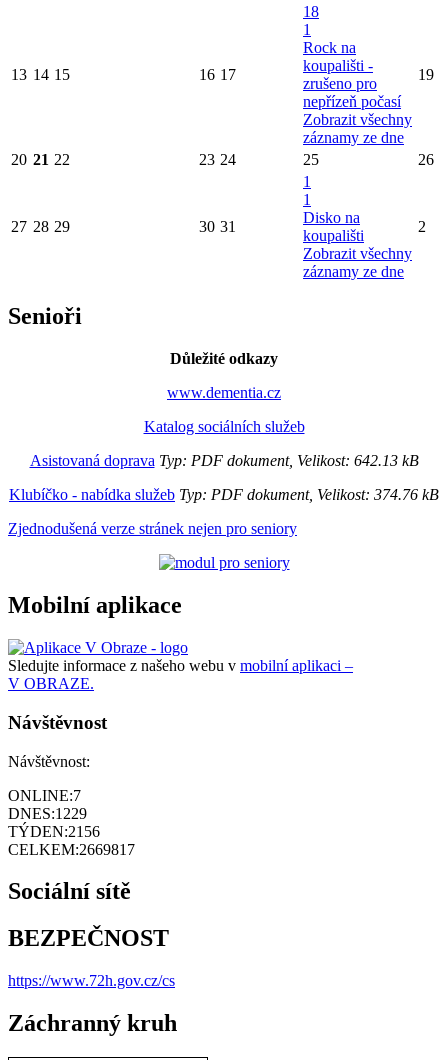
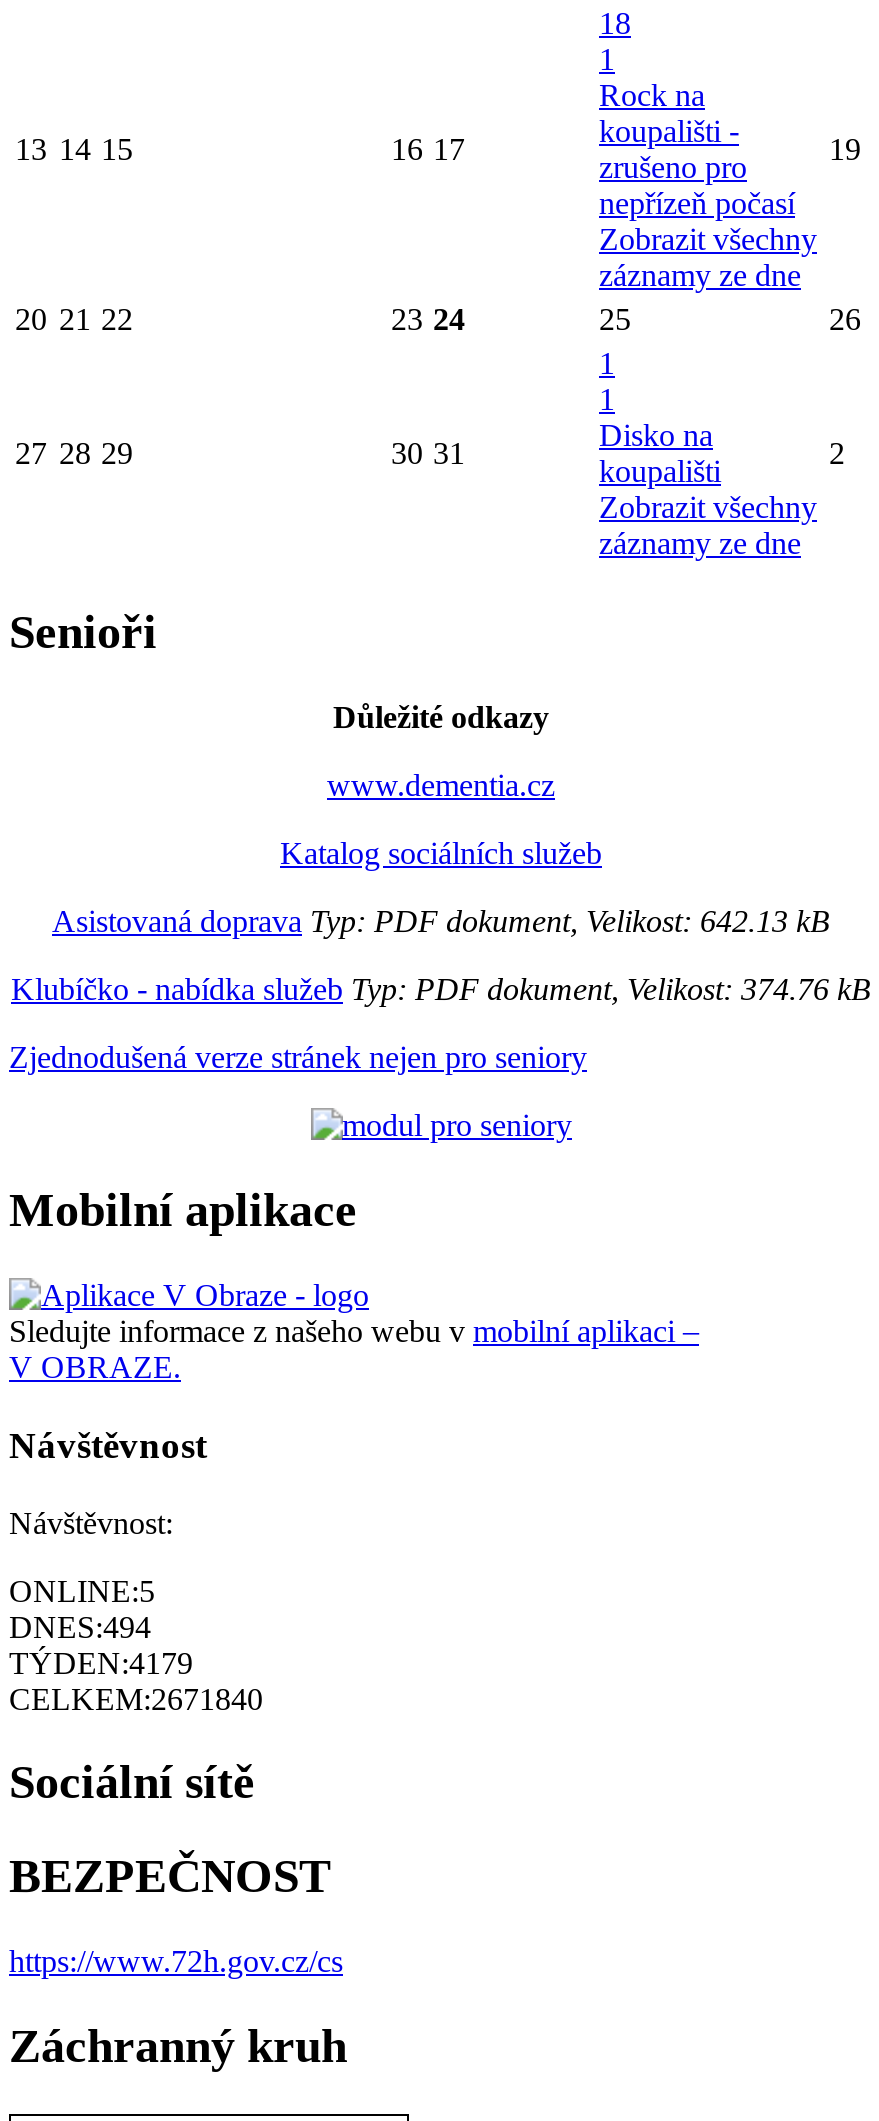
- ONLINE:7
+ ONLINE:5

- DNES:1229
+ DNES:494

- TÝDEN:2156
+ TÝDEN:4179

- CELKEM:2669817
+ CELKEM:2671840
